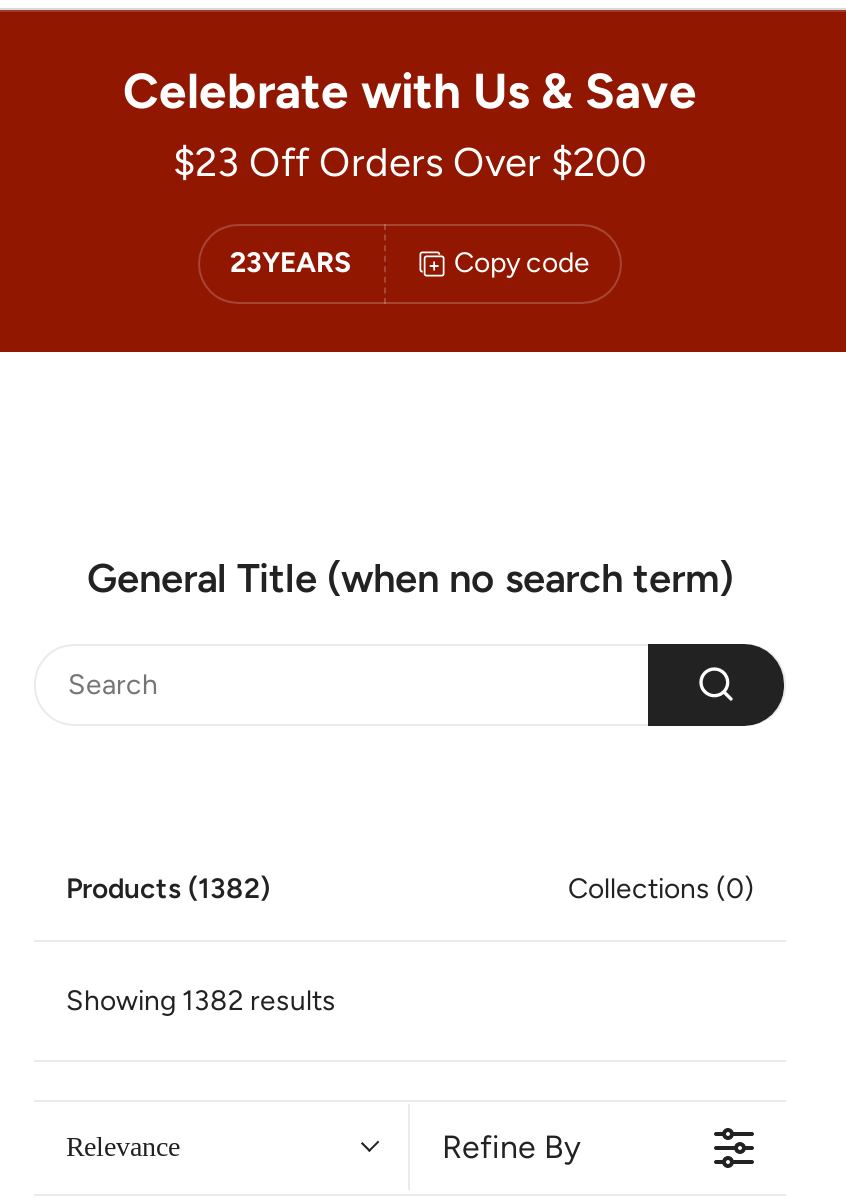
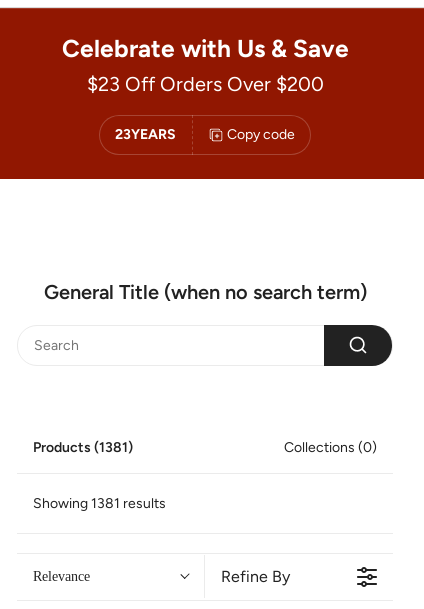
- Products (1382)
+ Products (1381)

- Showing 1382 results
+ Showing 1381 results
